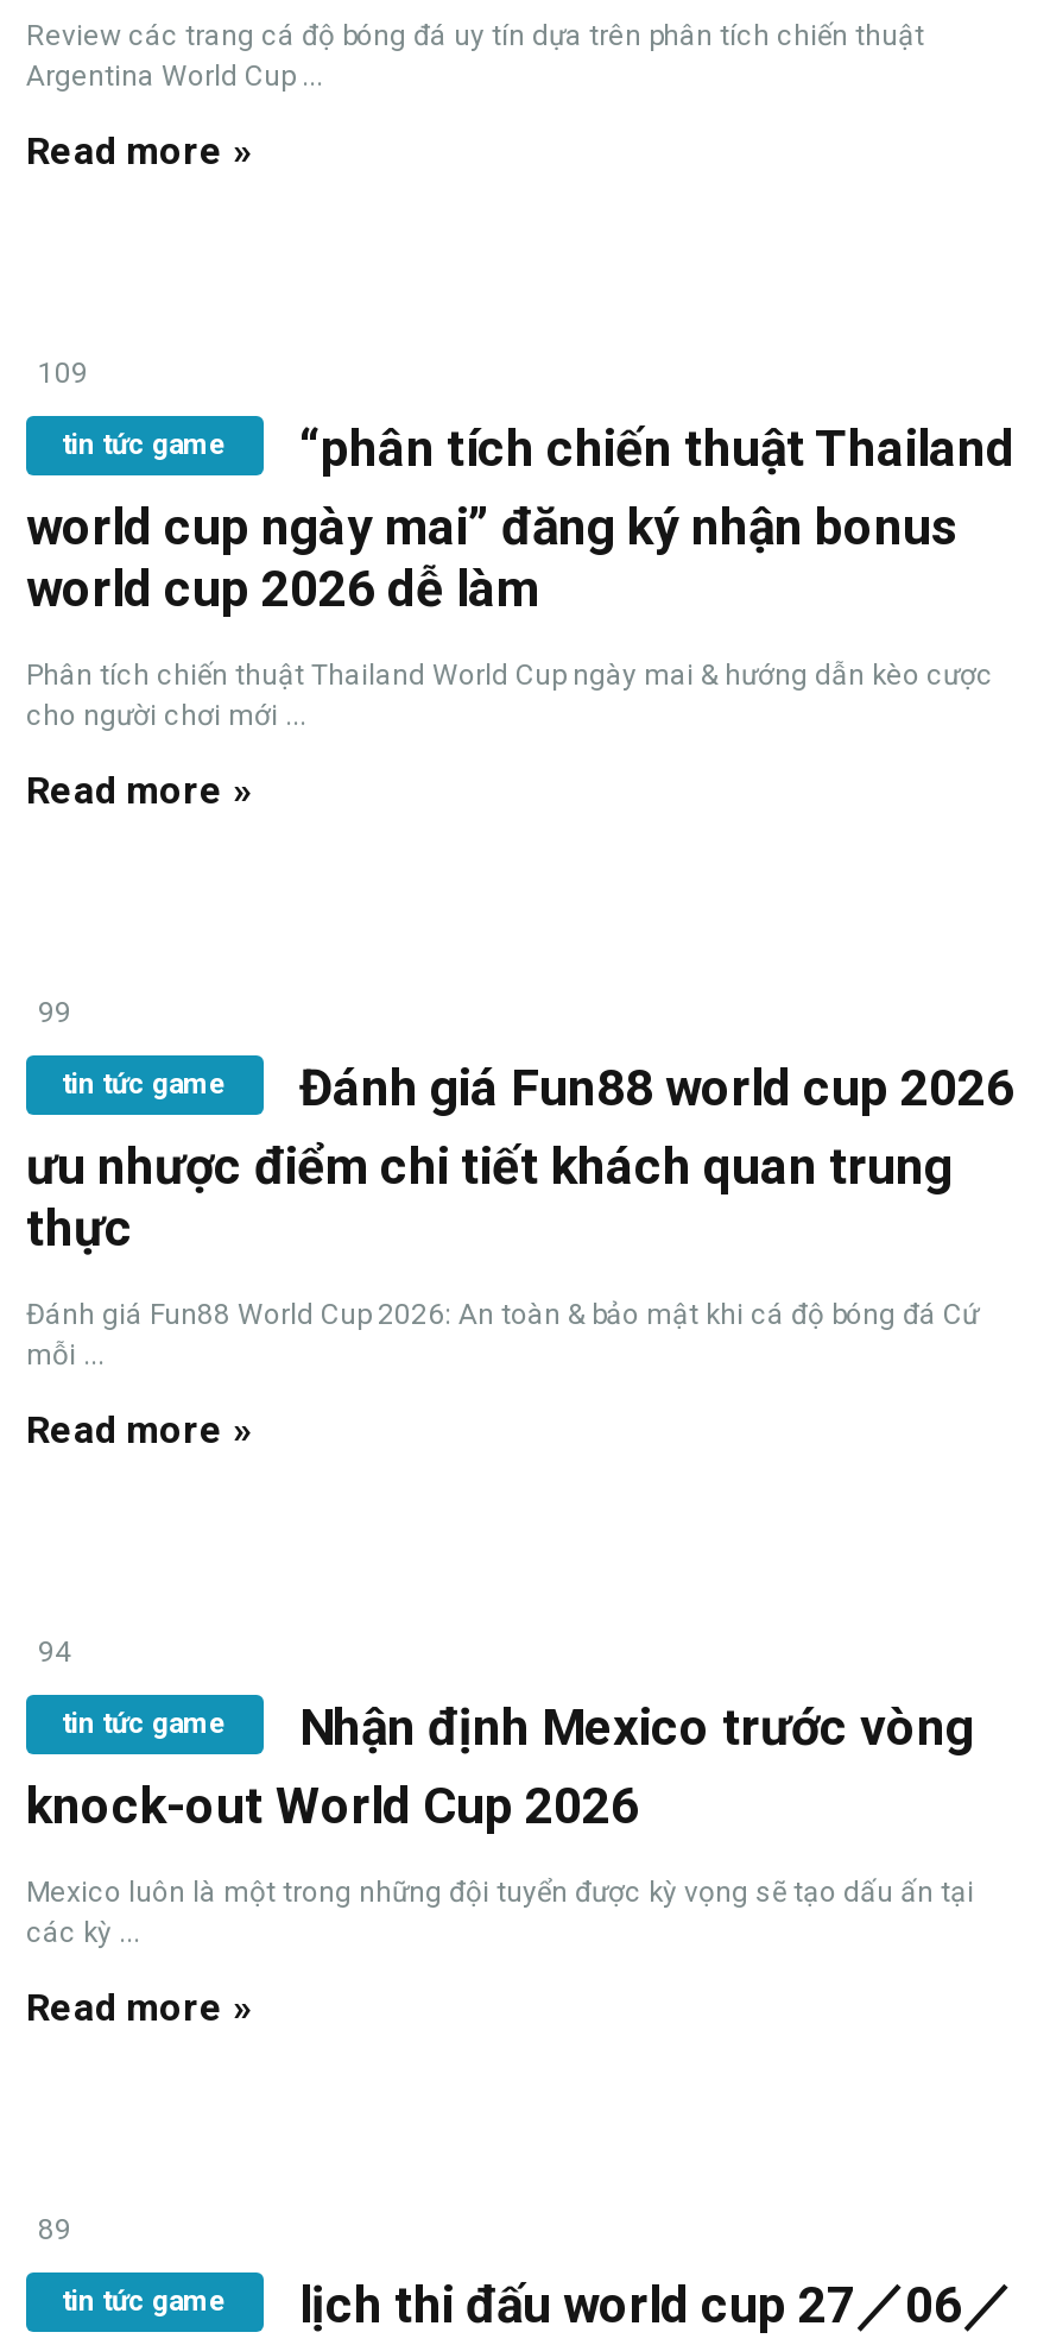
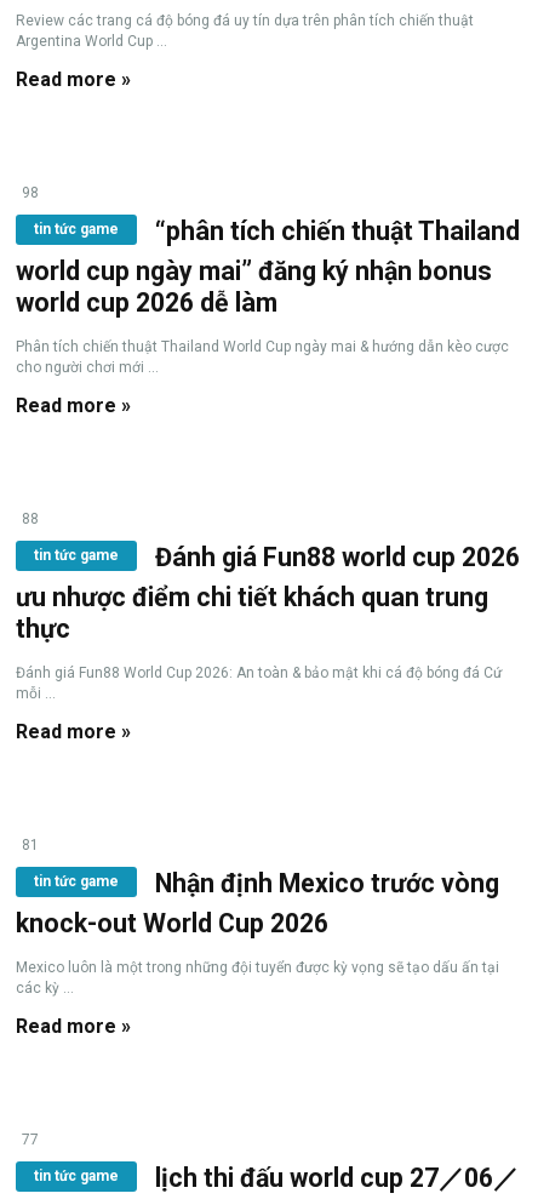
- 109
+ 98

- 99
+ 88

- 94
+ 81

- 89
+ 77
